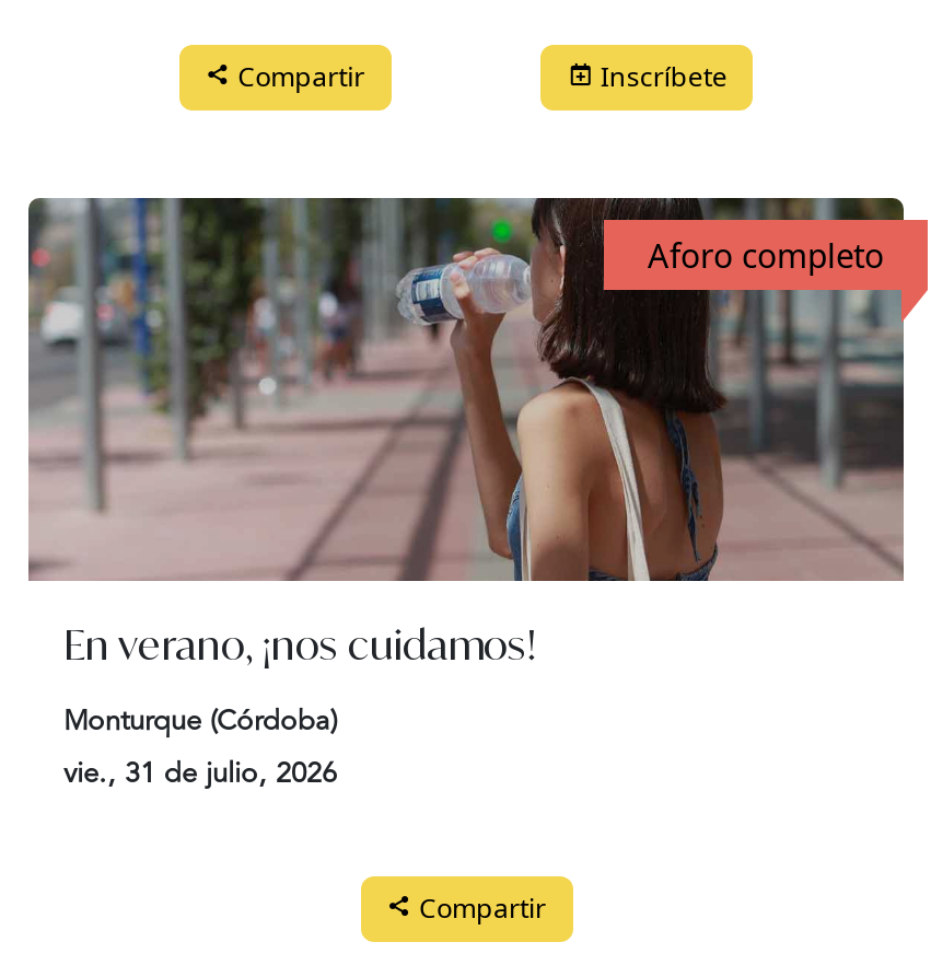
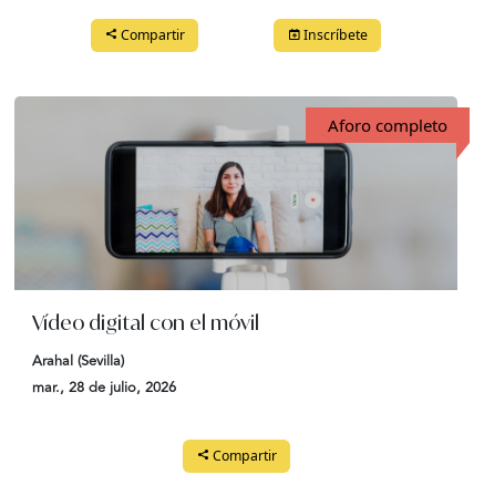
- [image]
- En verano, ¡nos cuidamos!
+ [image]
+ Vídeo digital con el móvil

- Monturque (Córdoba)
- vie., 31 de julio, 2026
+ Arahal (Sevilla)
+ mar., 28 de julio, 2026
